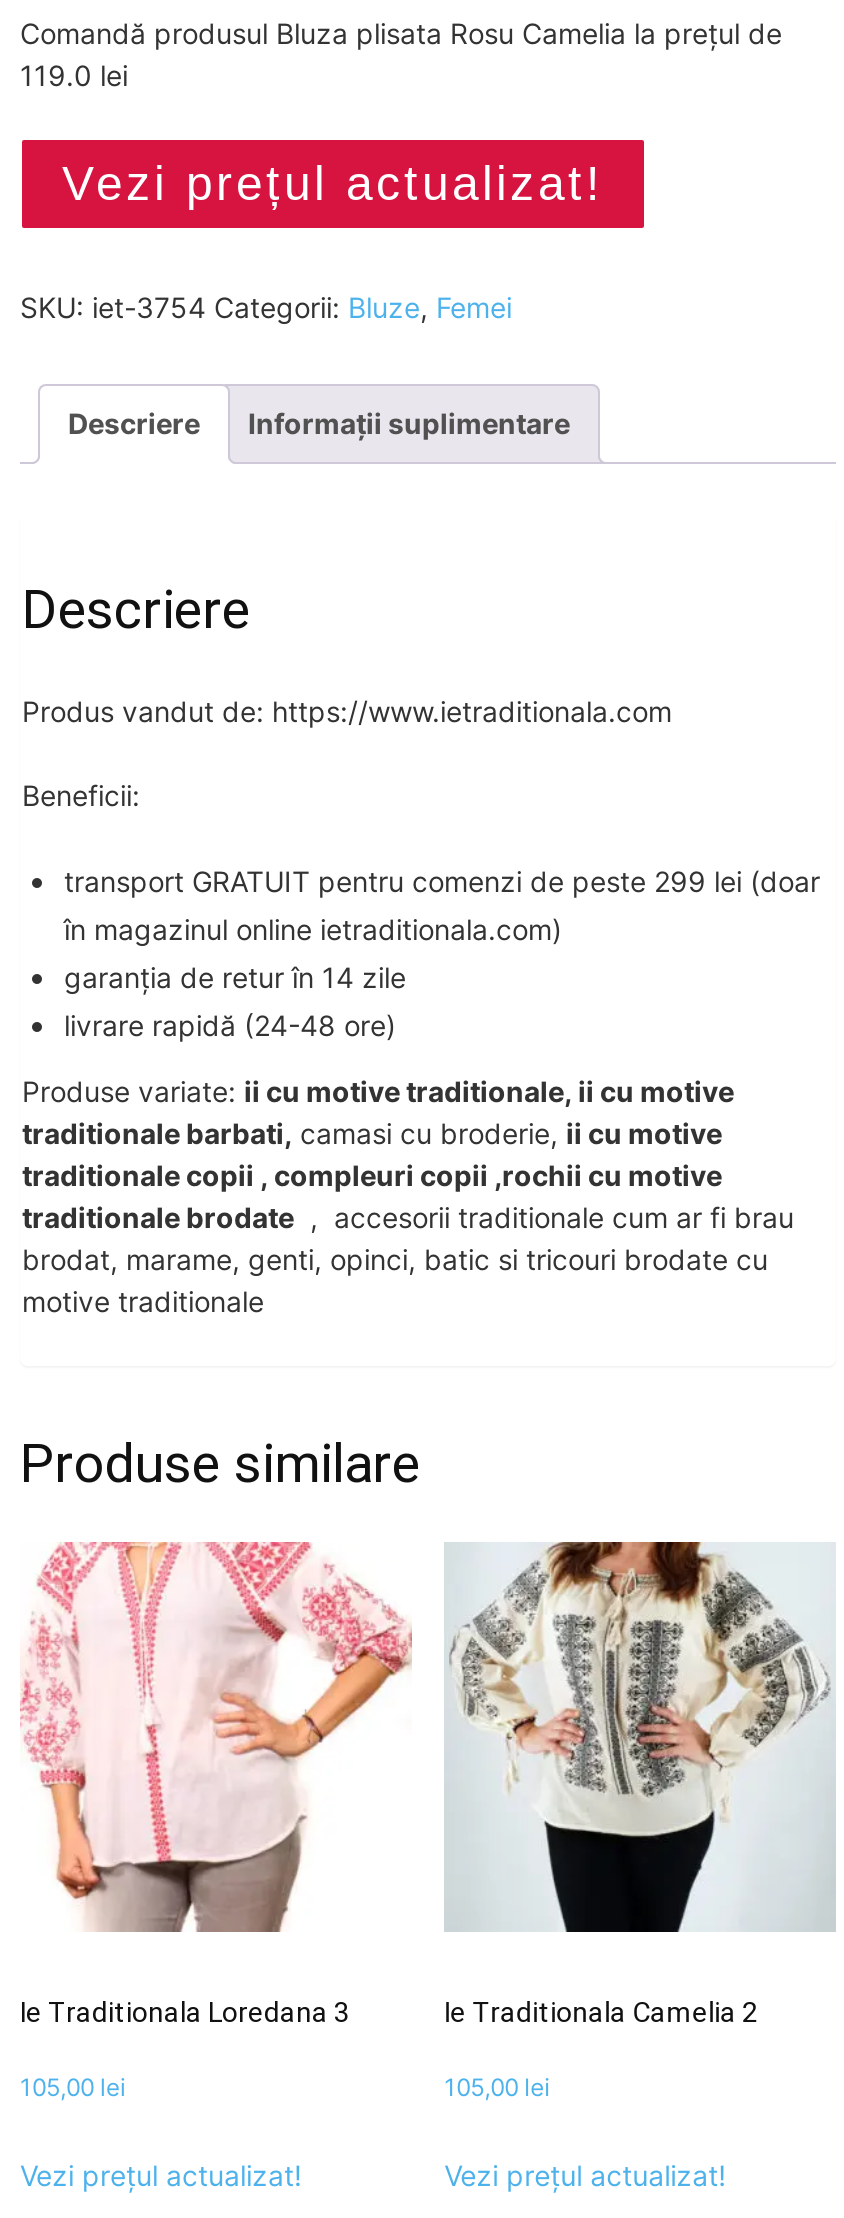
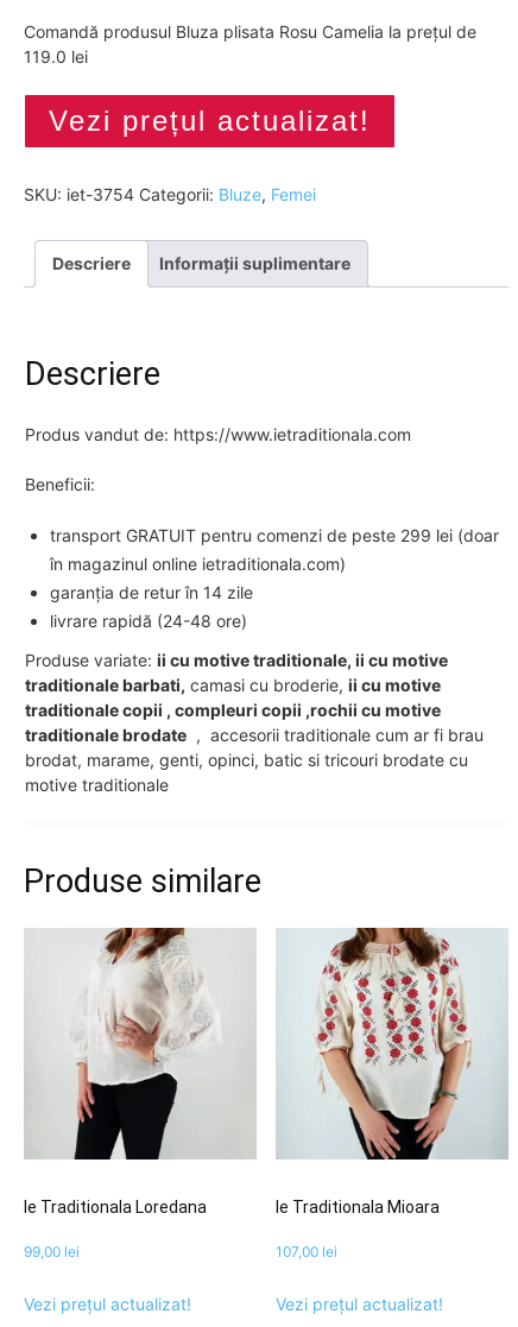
- [image]
- Ie Traditionala Loredana 3
+ [image]
+ Ie Traditionala Loredana

- [image]
- Ie Traditionala Camelia 2
+ [image]
+ Ie Traditionala Mioara

- 105,00 lei
+ 99,00 lei

- 105,00 lei
+ 107,00 lei
